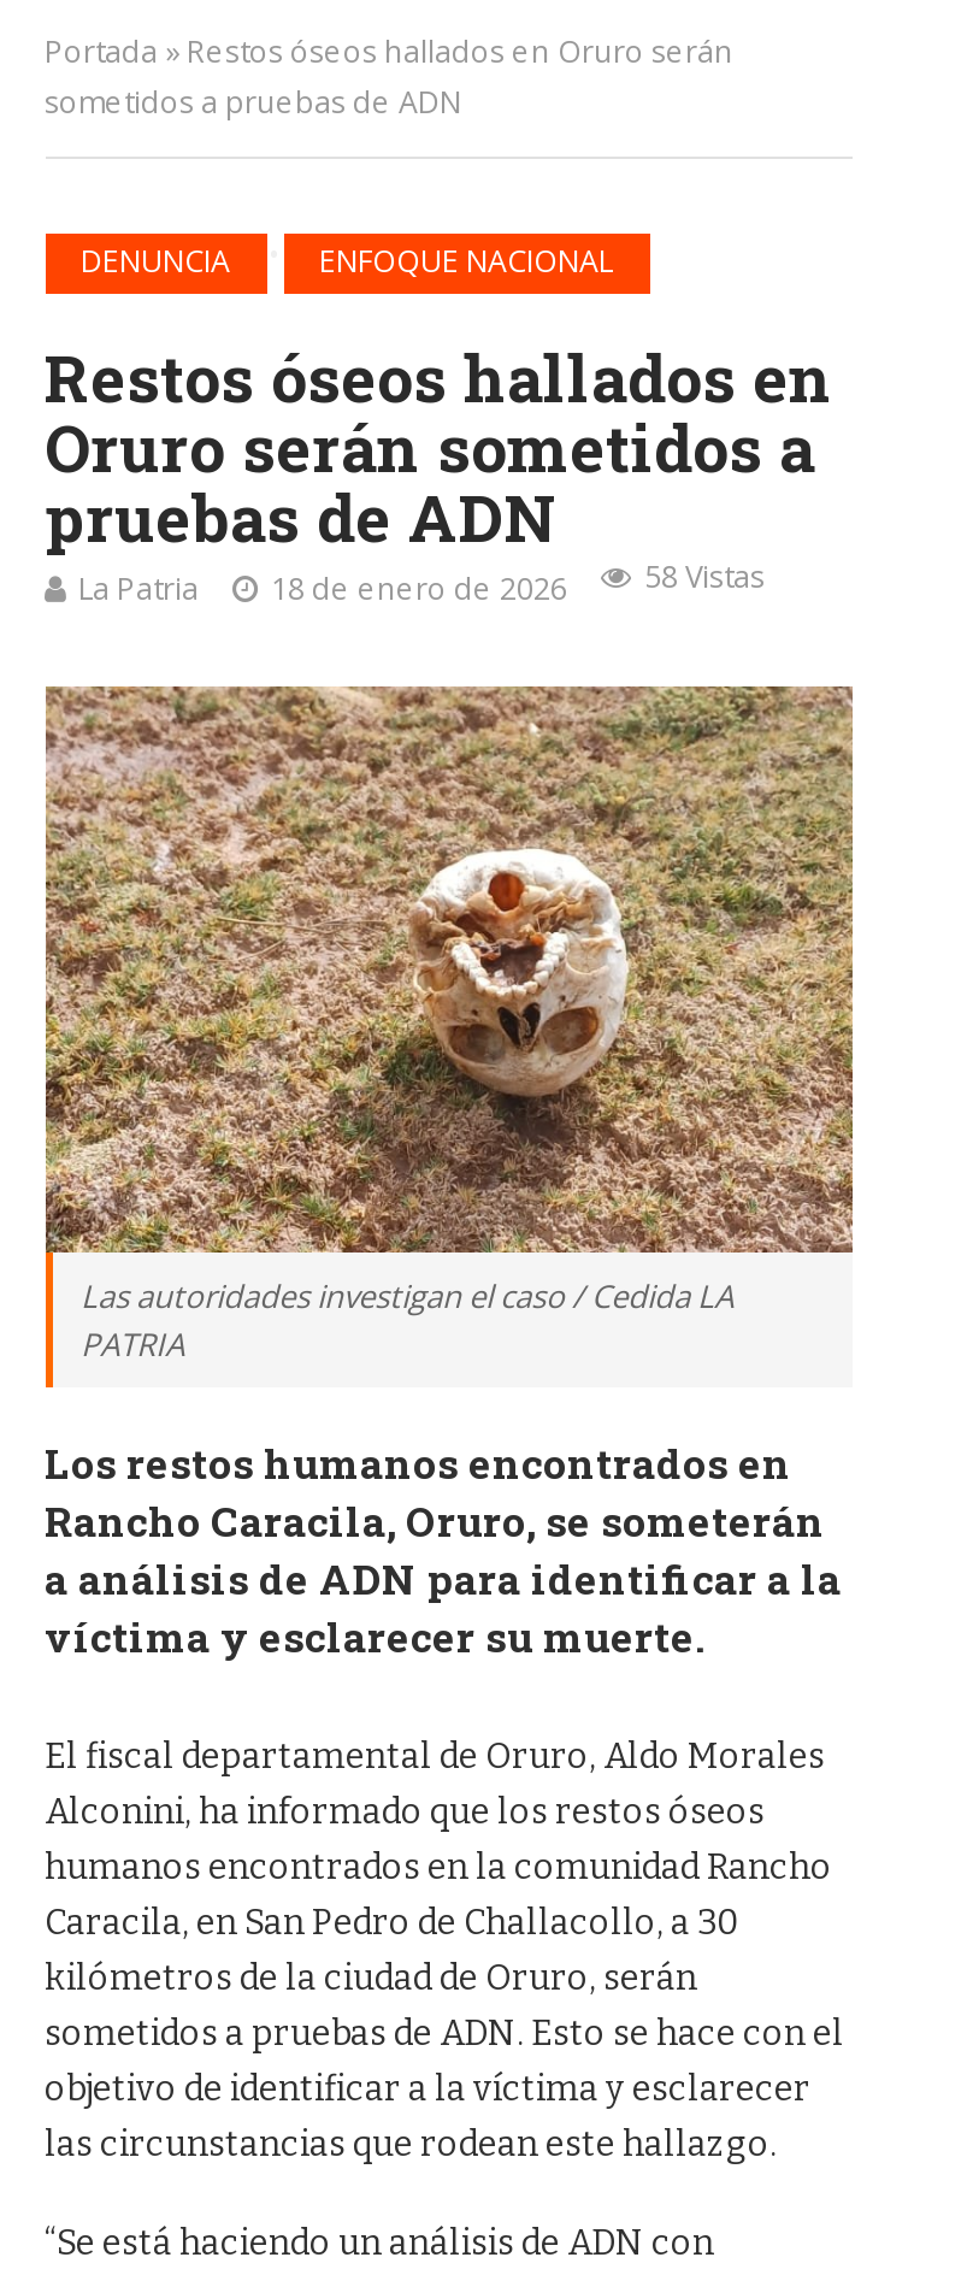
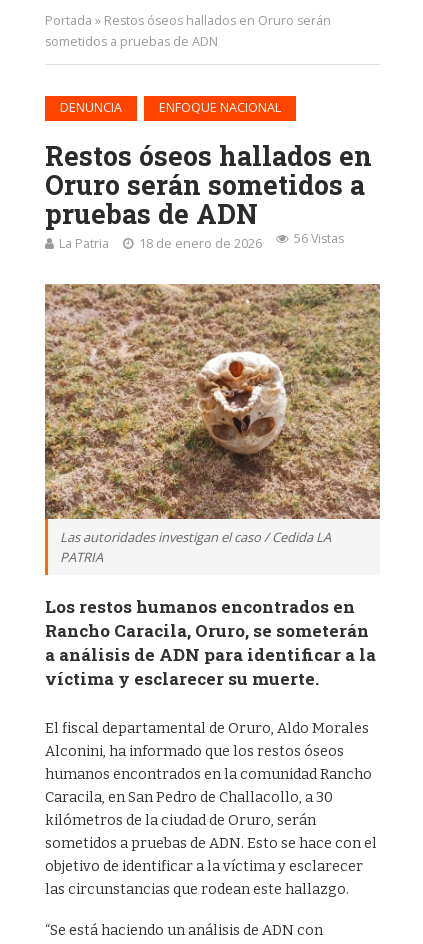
- La Patria 18 de enero de 2026 58 Vistas
+ La Patria 18 de enero de 2026 56 Vistas
